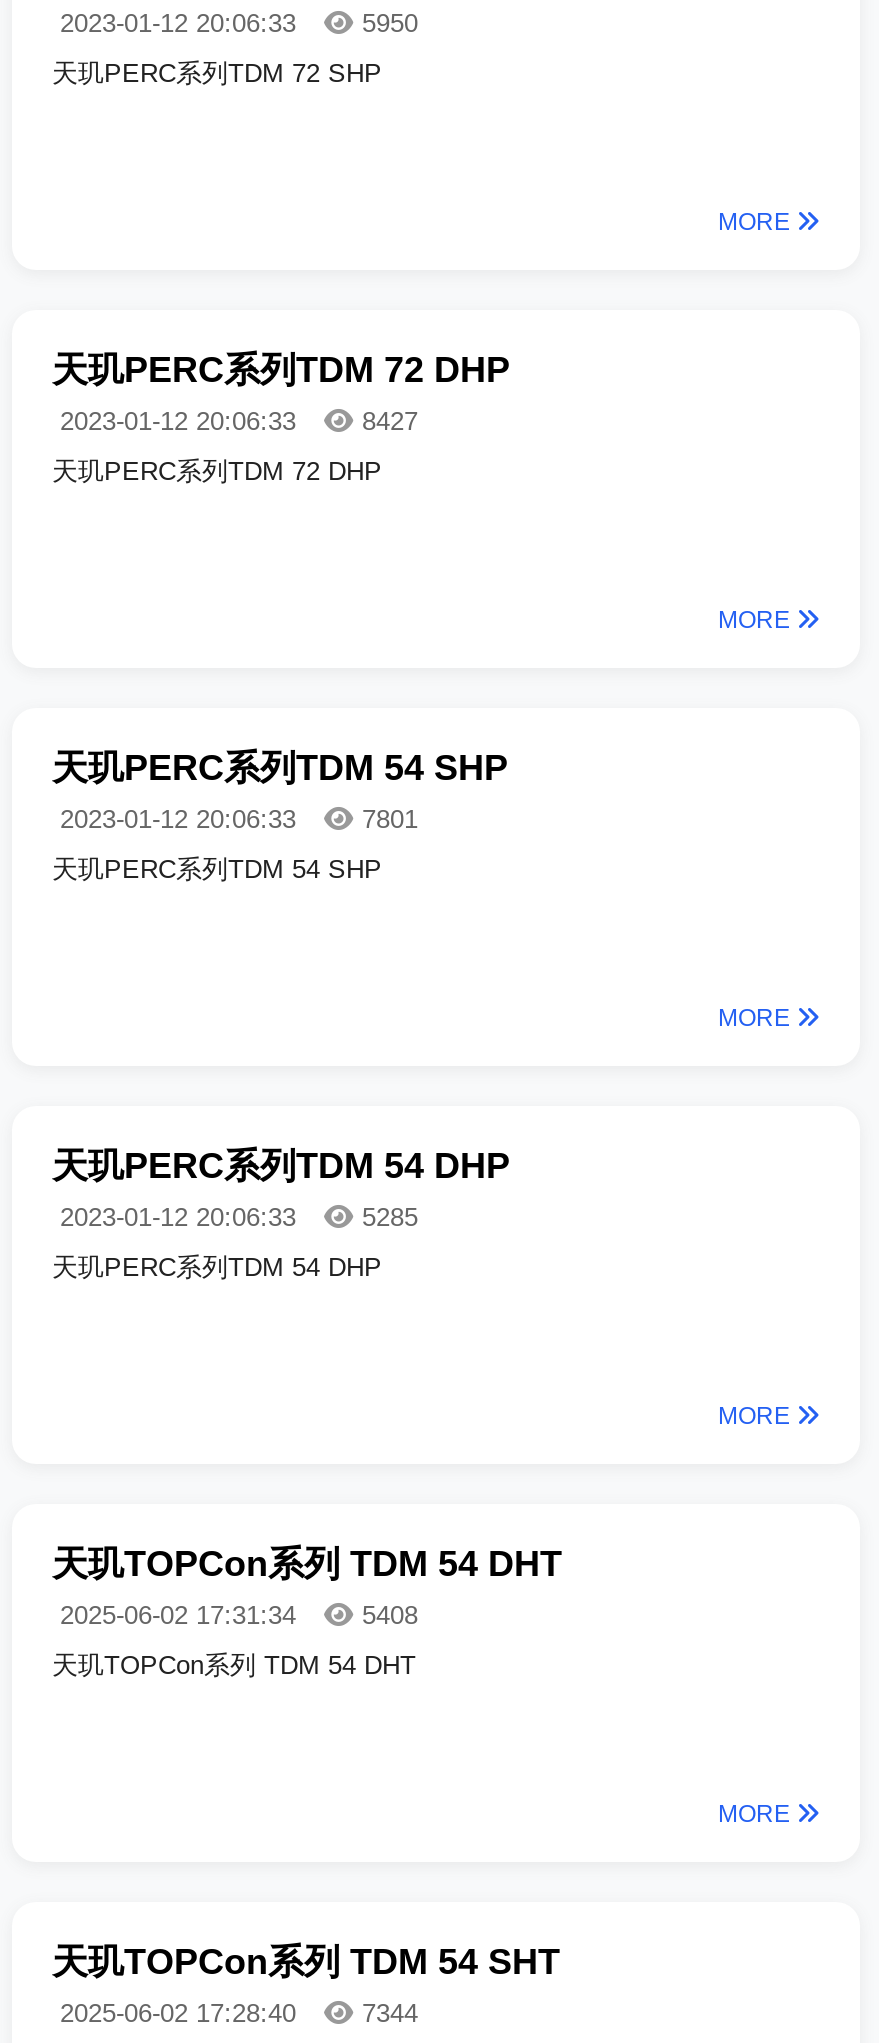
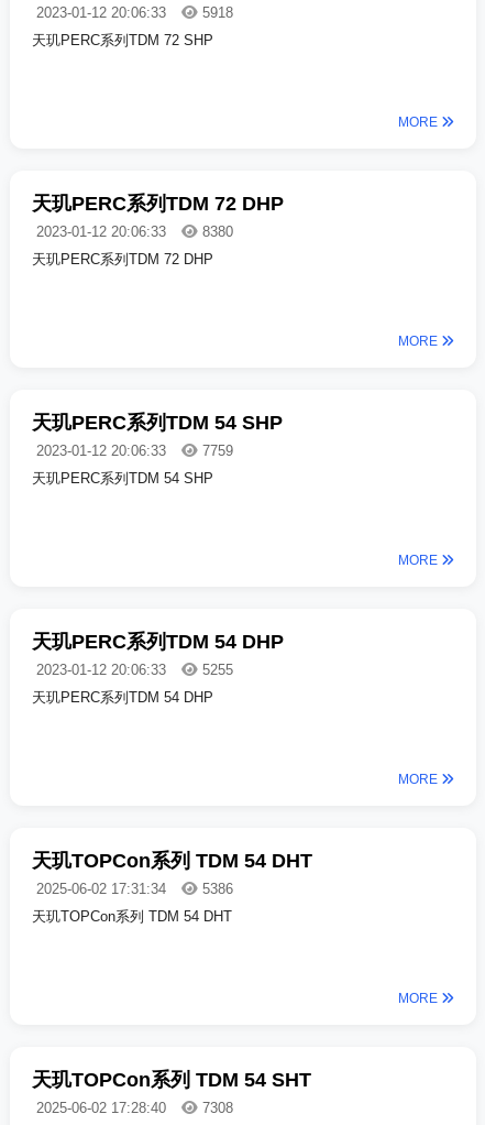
- 2023-01-12 20:06:33 5950
+ 2023-01-12 20:06:33 5918

- 2023-01-12 20:06:33 8427
+ 2023-01-12 20:06:33 8380

- 2023-01-12 20:06:33 7801
+ 2023-01-12 20:06:33 7759

- 2023-01-12 20:06:33 5285
+ 2023-01-12 20:06:33 5255

- 2025-06-02 17:31:34 5408
+ 2025-06-02 17:31:34 5386

- 2025-06-02 17:28:40 7344
+ 2025-06-02 17:28:40 7308
